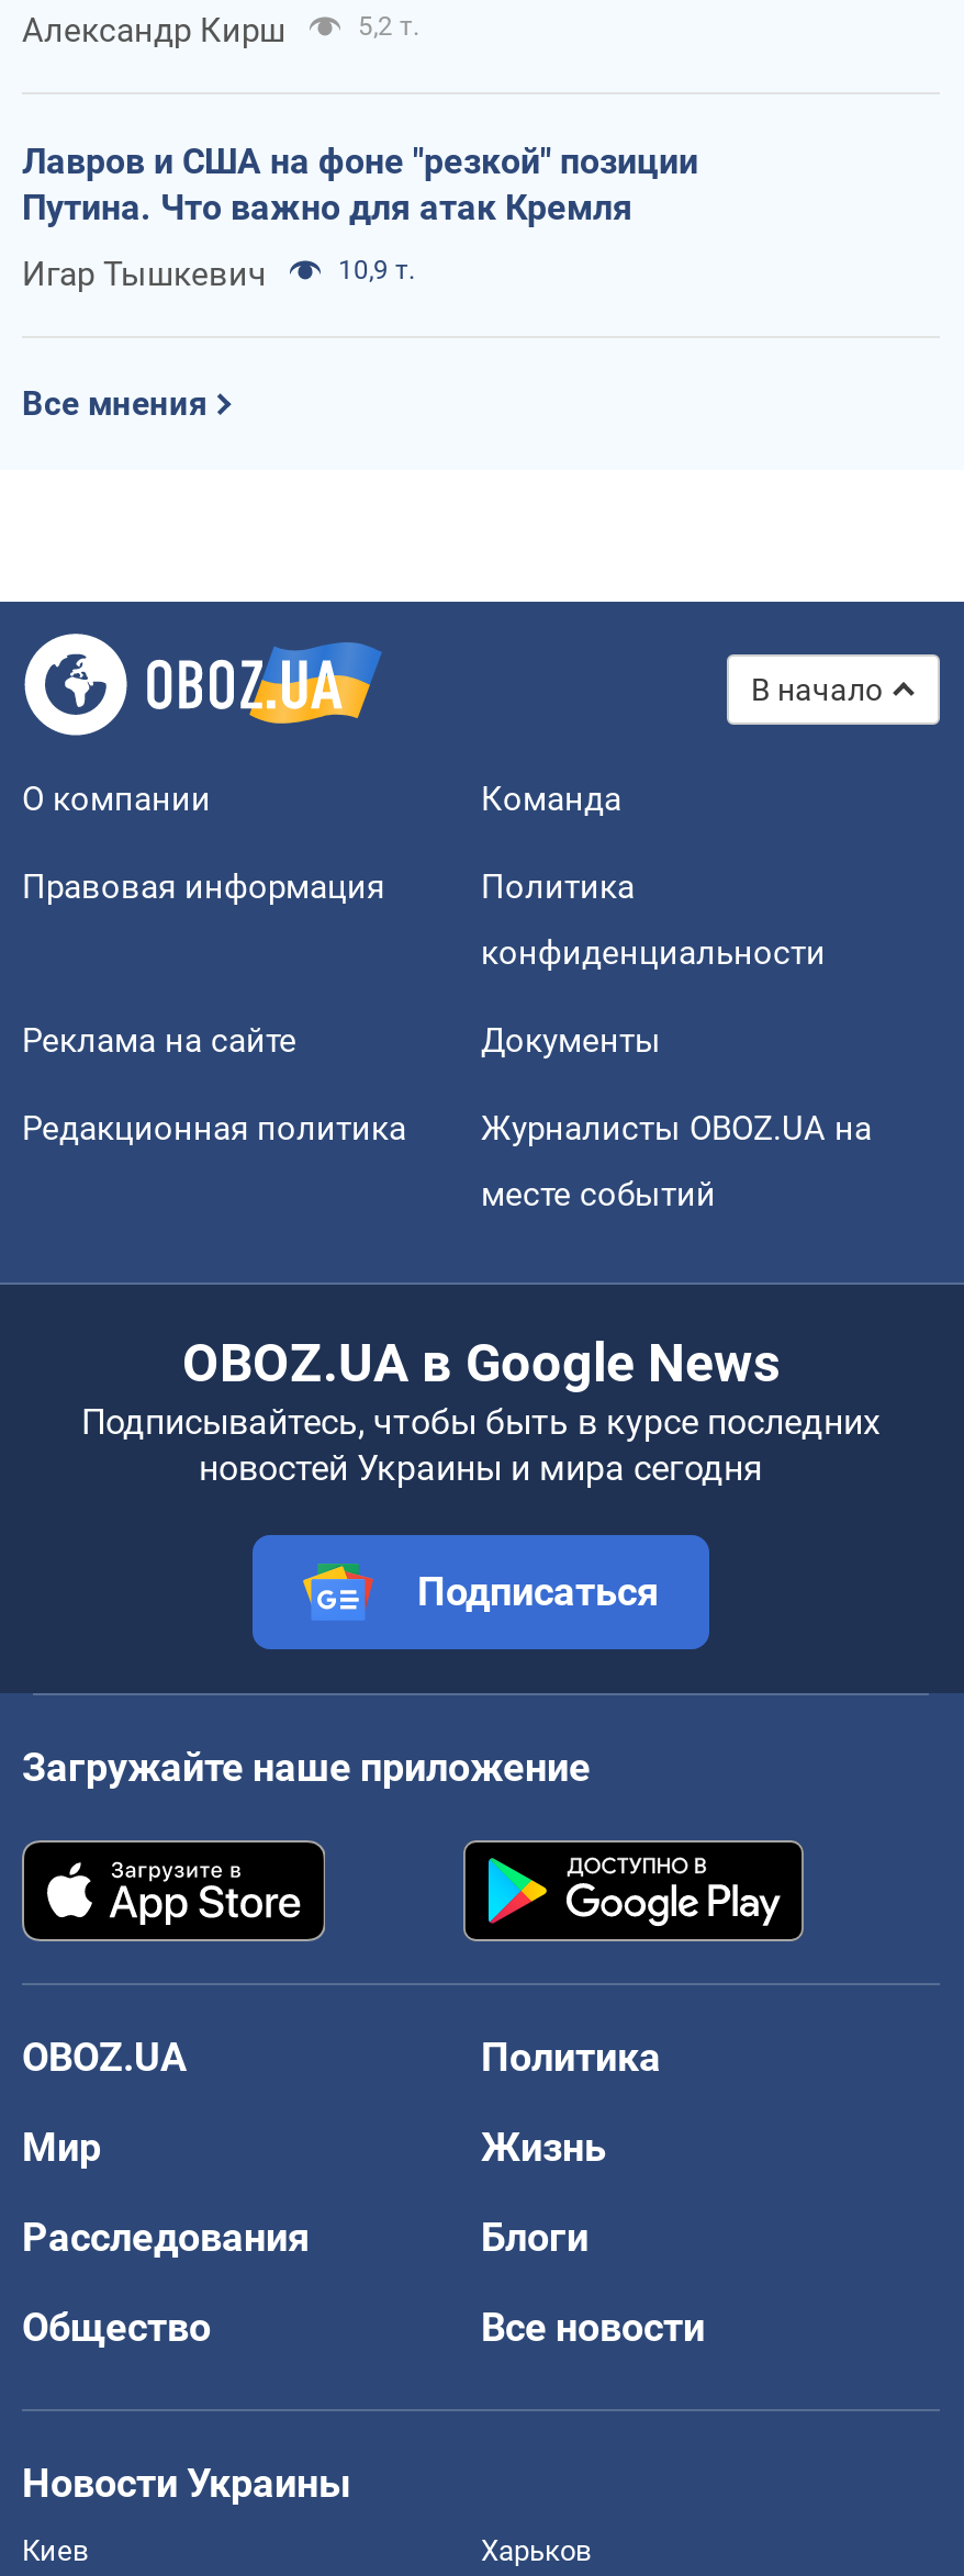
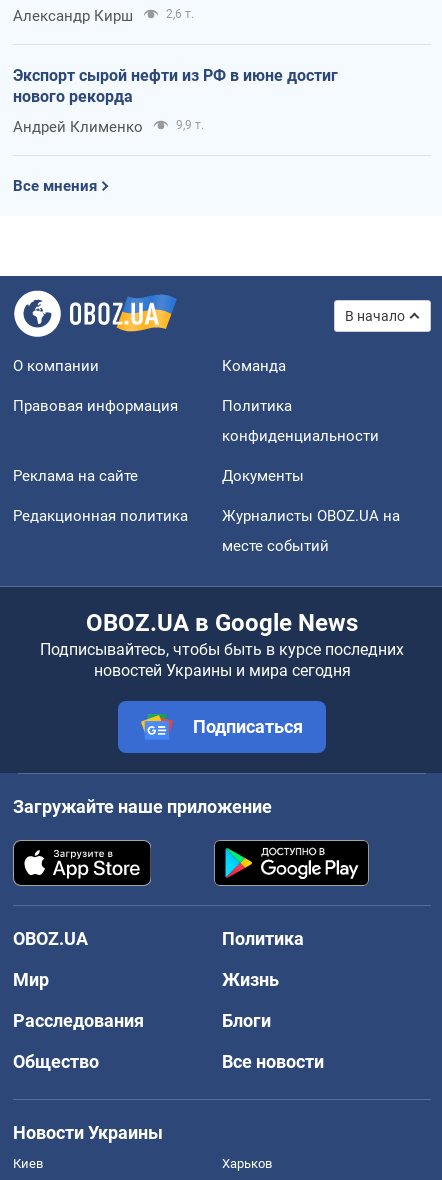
- 5,2 т.
+ 2,6 т.

- Лавров и США на фоне "резкой" позиции
- Путина. Что важно для атак Кремля
+ Экспорт сырой нефти из РФ в июне достиг
+ нового рекорда

- Игар Тышкевич
- 10,9 т.
+ Андрей Клименко
+ 9,9 т.
